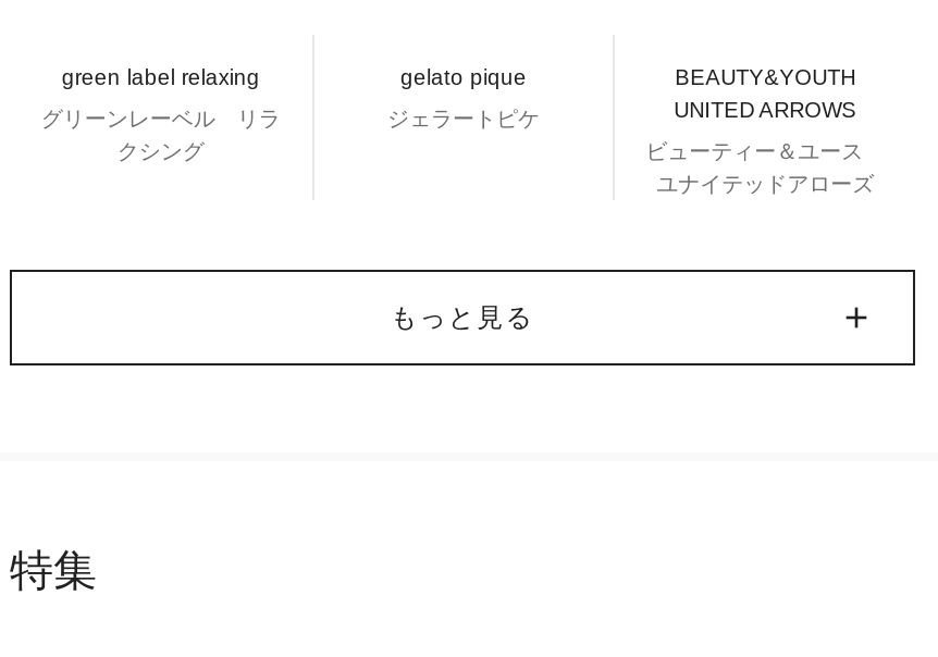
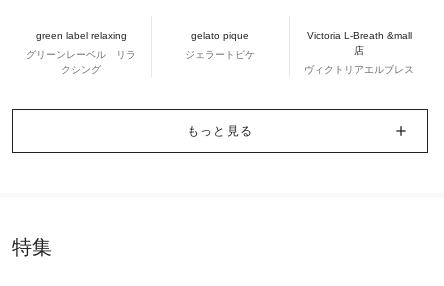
- BEAUTY&YOUTH
- UNITED ARROWS
+ Victoria L-Breath &mall
+ 店

- ビューティー＆ユース
- ユナイテッドアローズ
+ ヴィクトリアエルブレス
